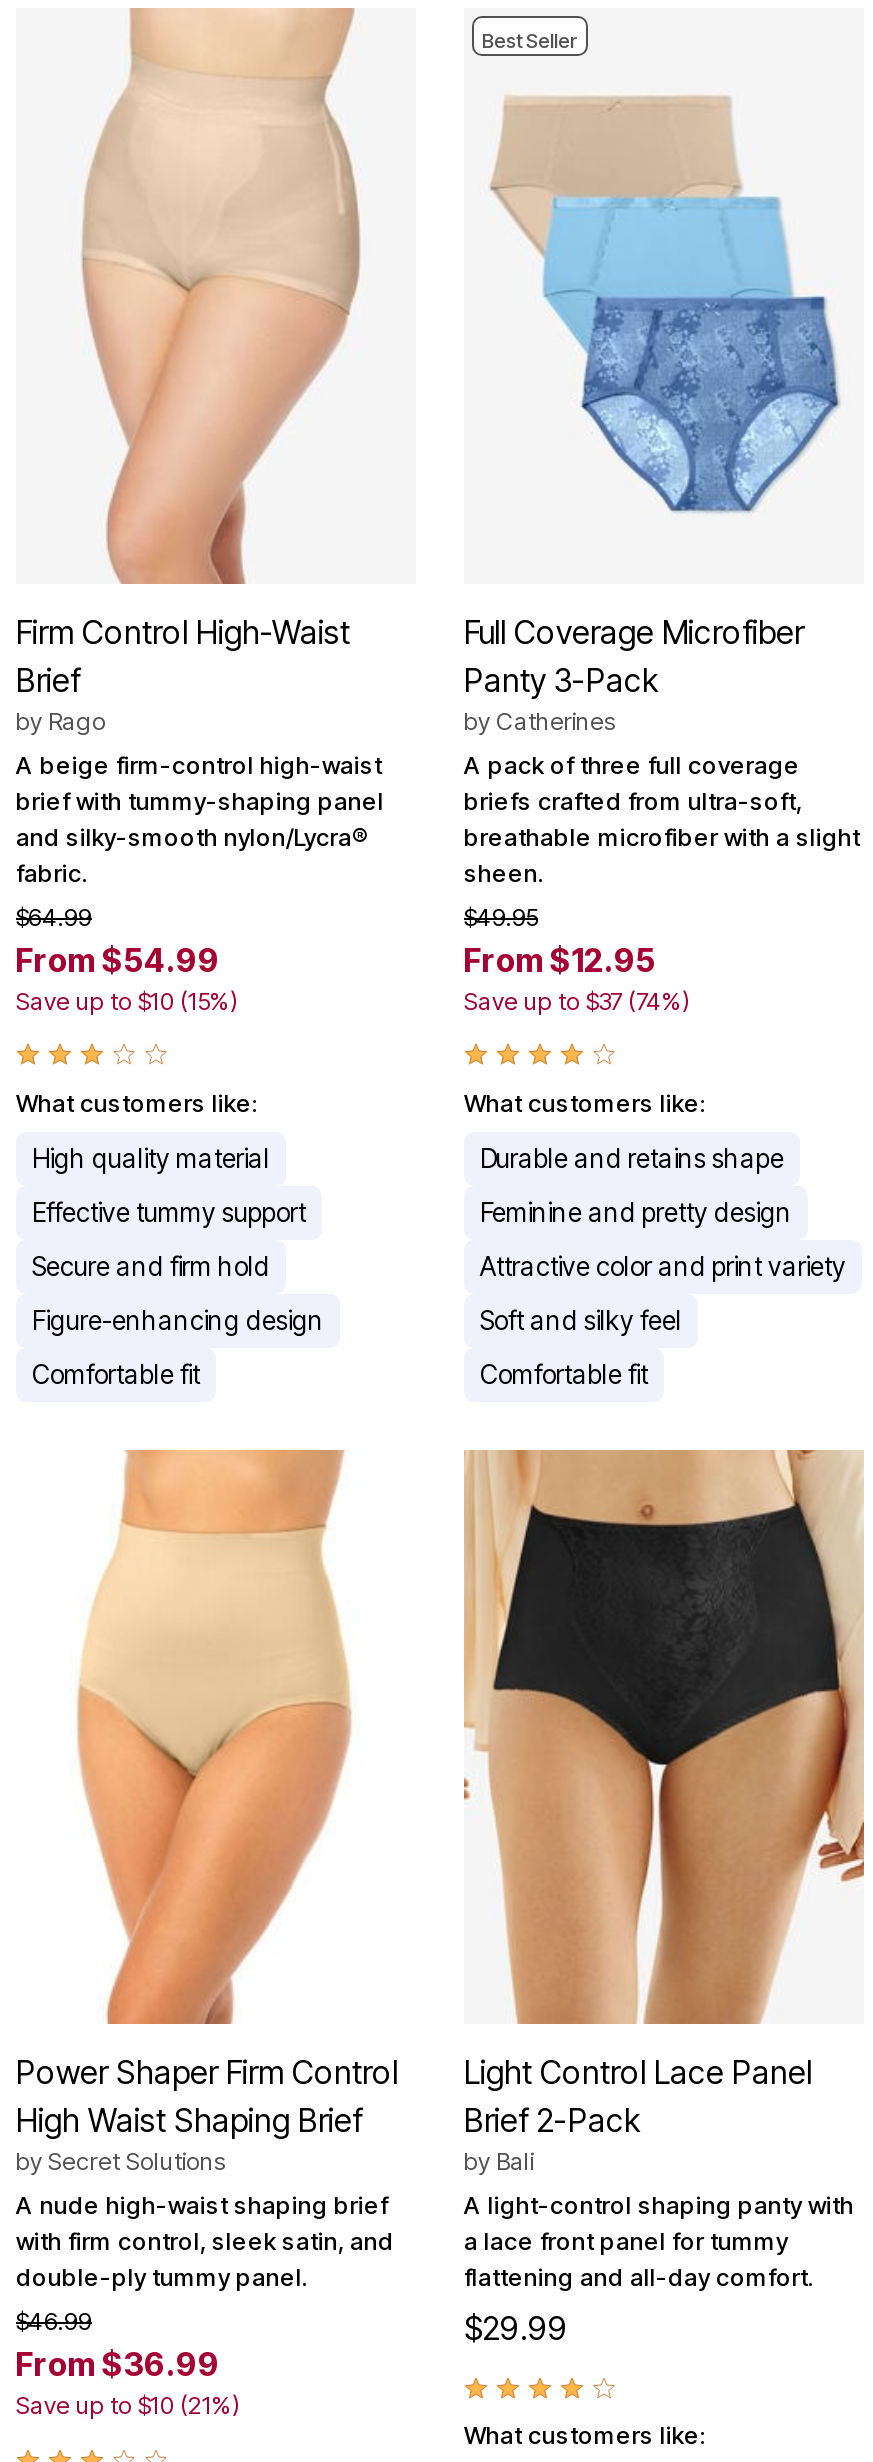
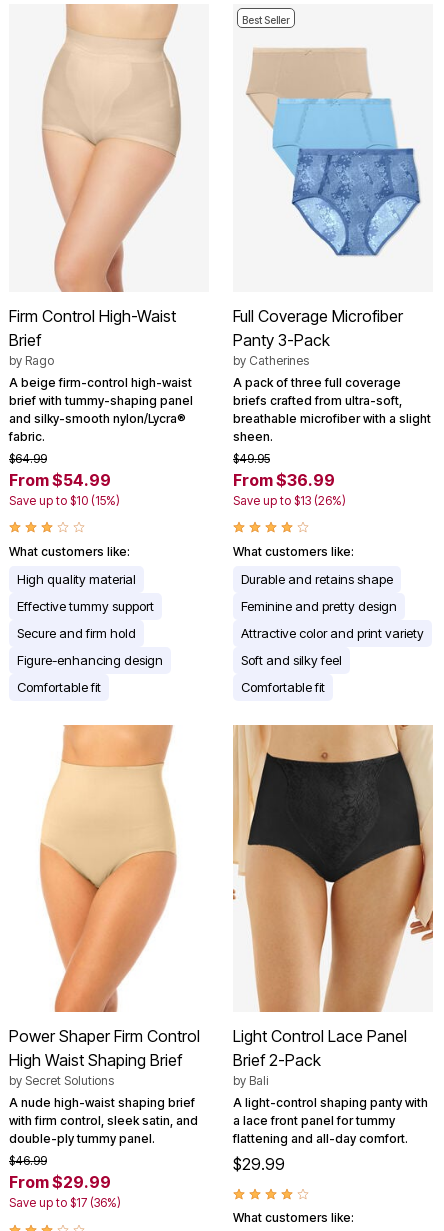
- From $12.95
+ From $36.99

- Save up to $37 (74%)
+ Save up to $13 (26%)

- From $36.99
+ From $29.99

- Save up to $10 (21%)
+ Save up to $17 (36%)
